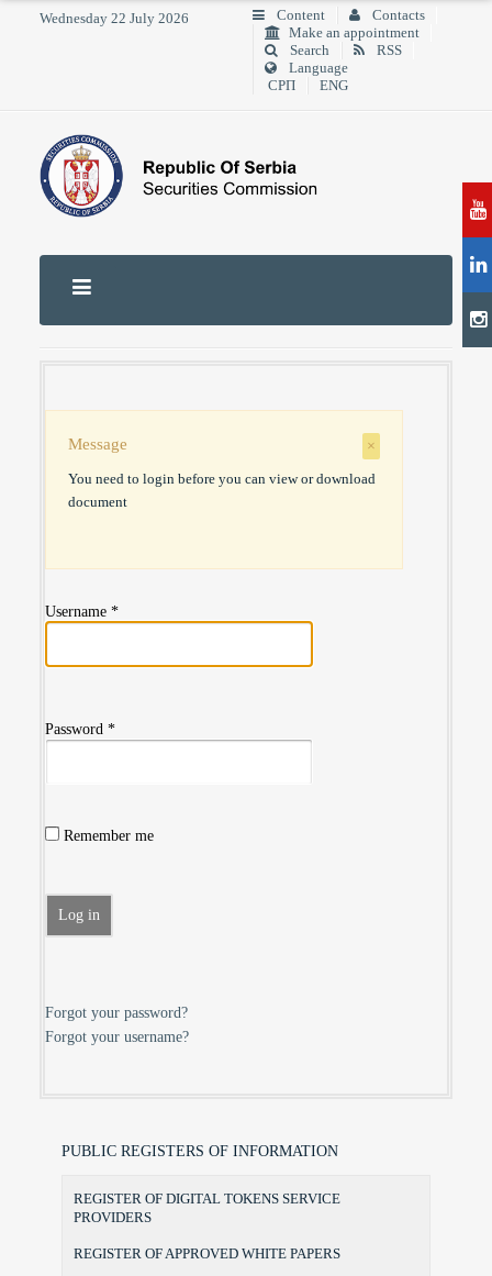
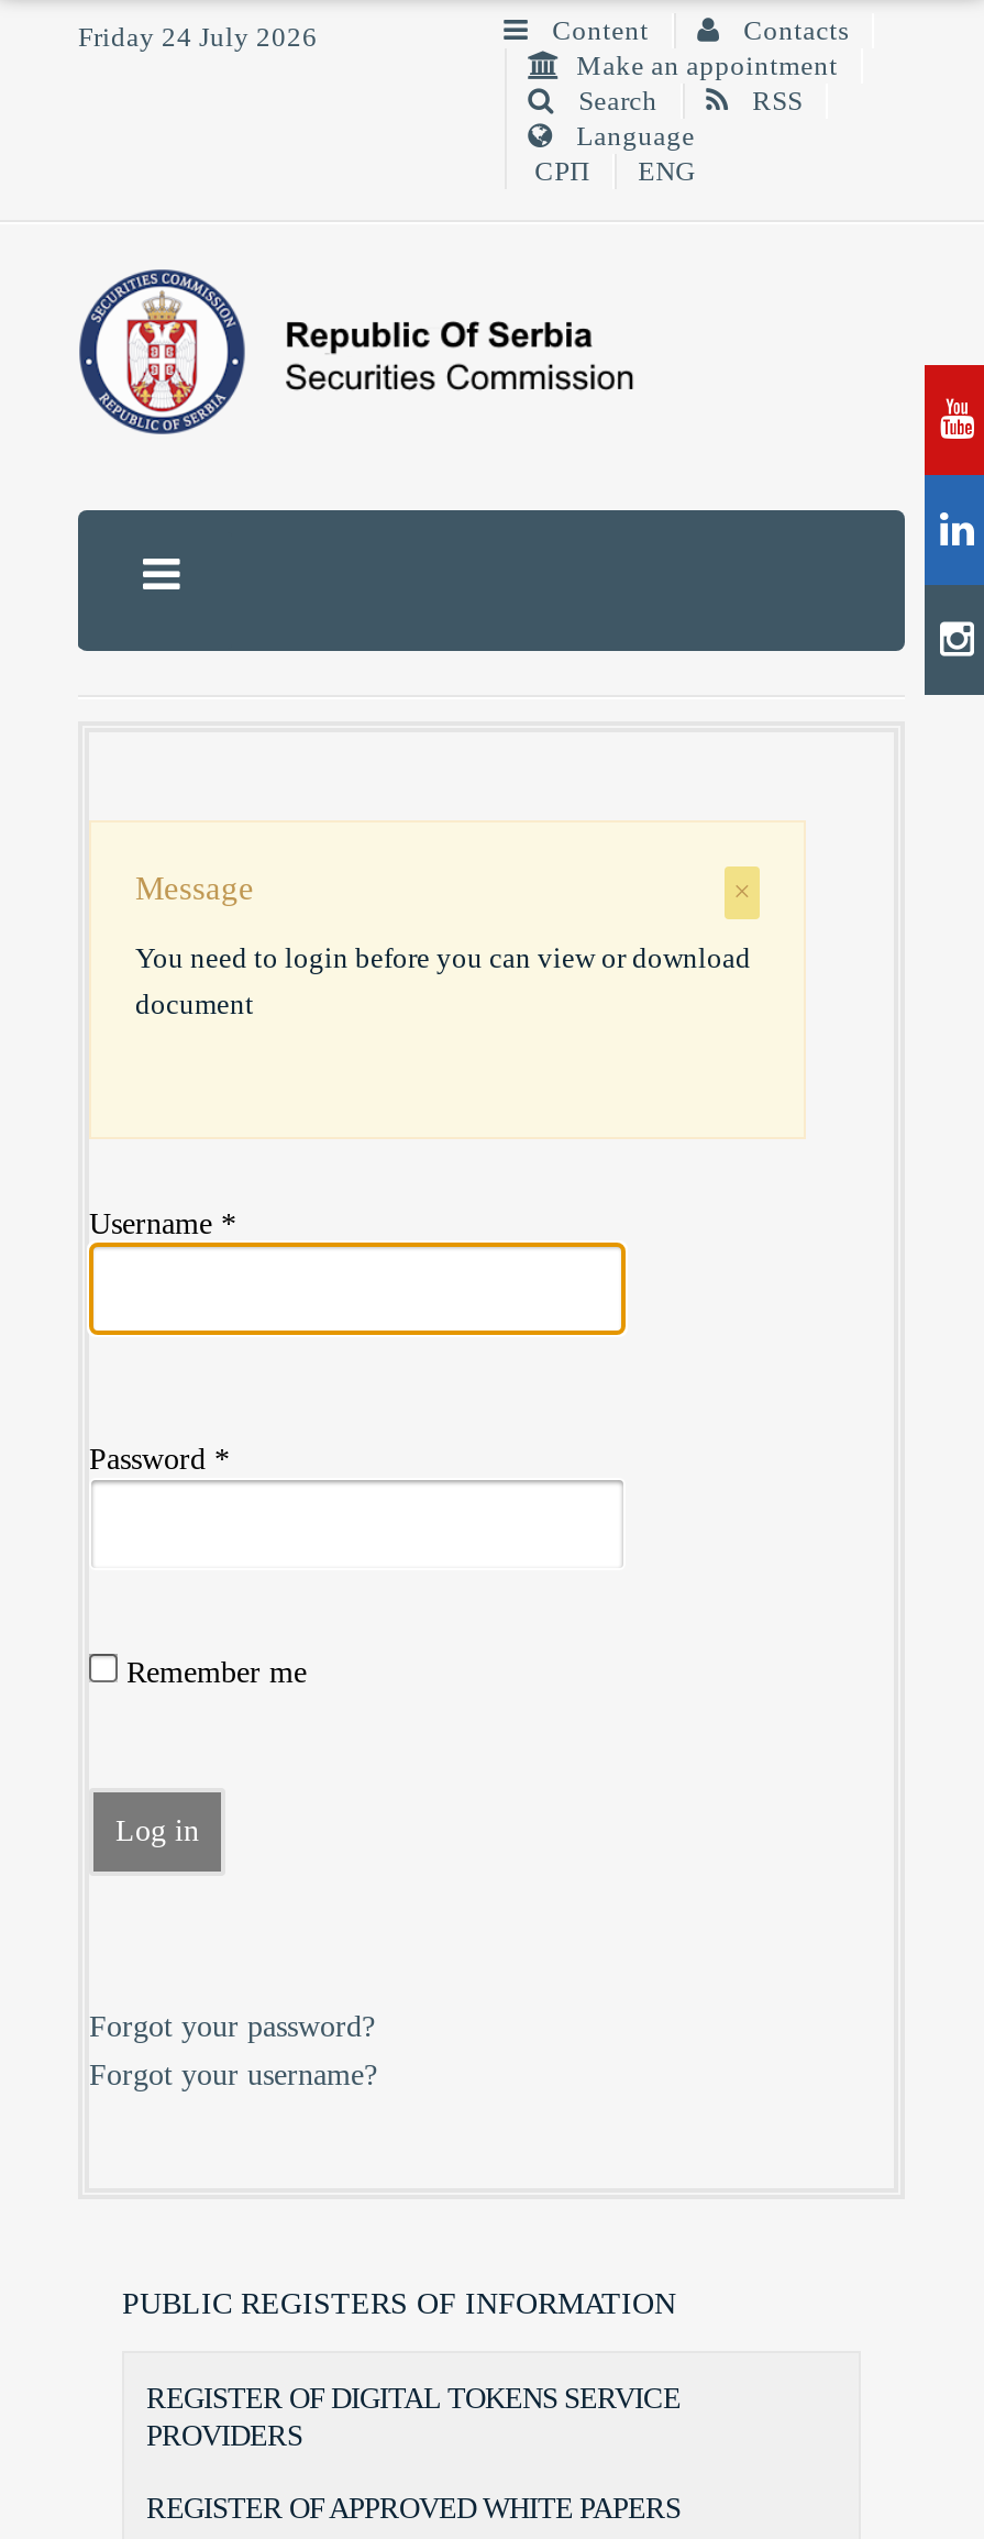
- Wednesday 22 July 2026
+ Friday 24 July 2026
